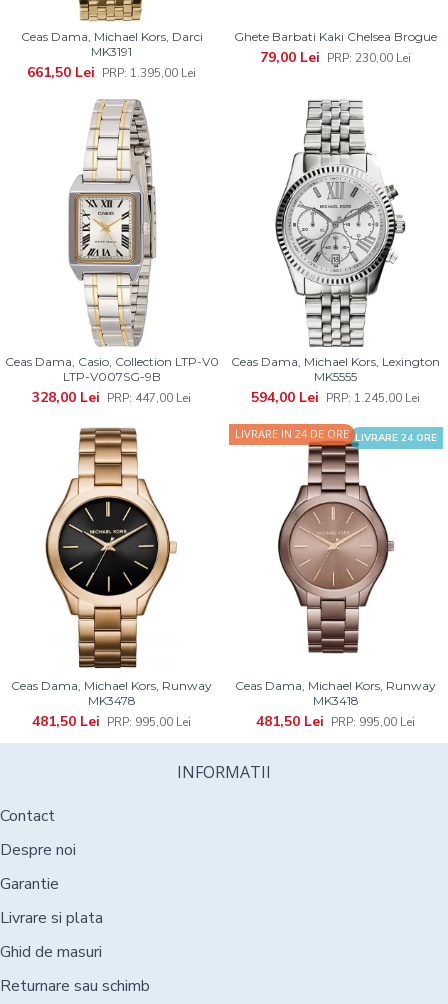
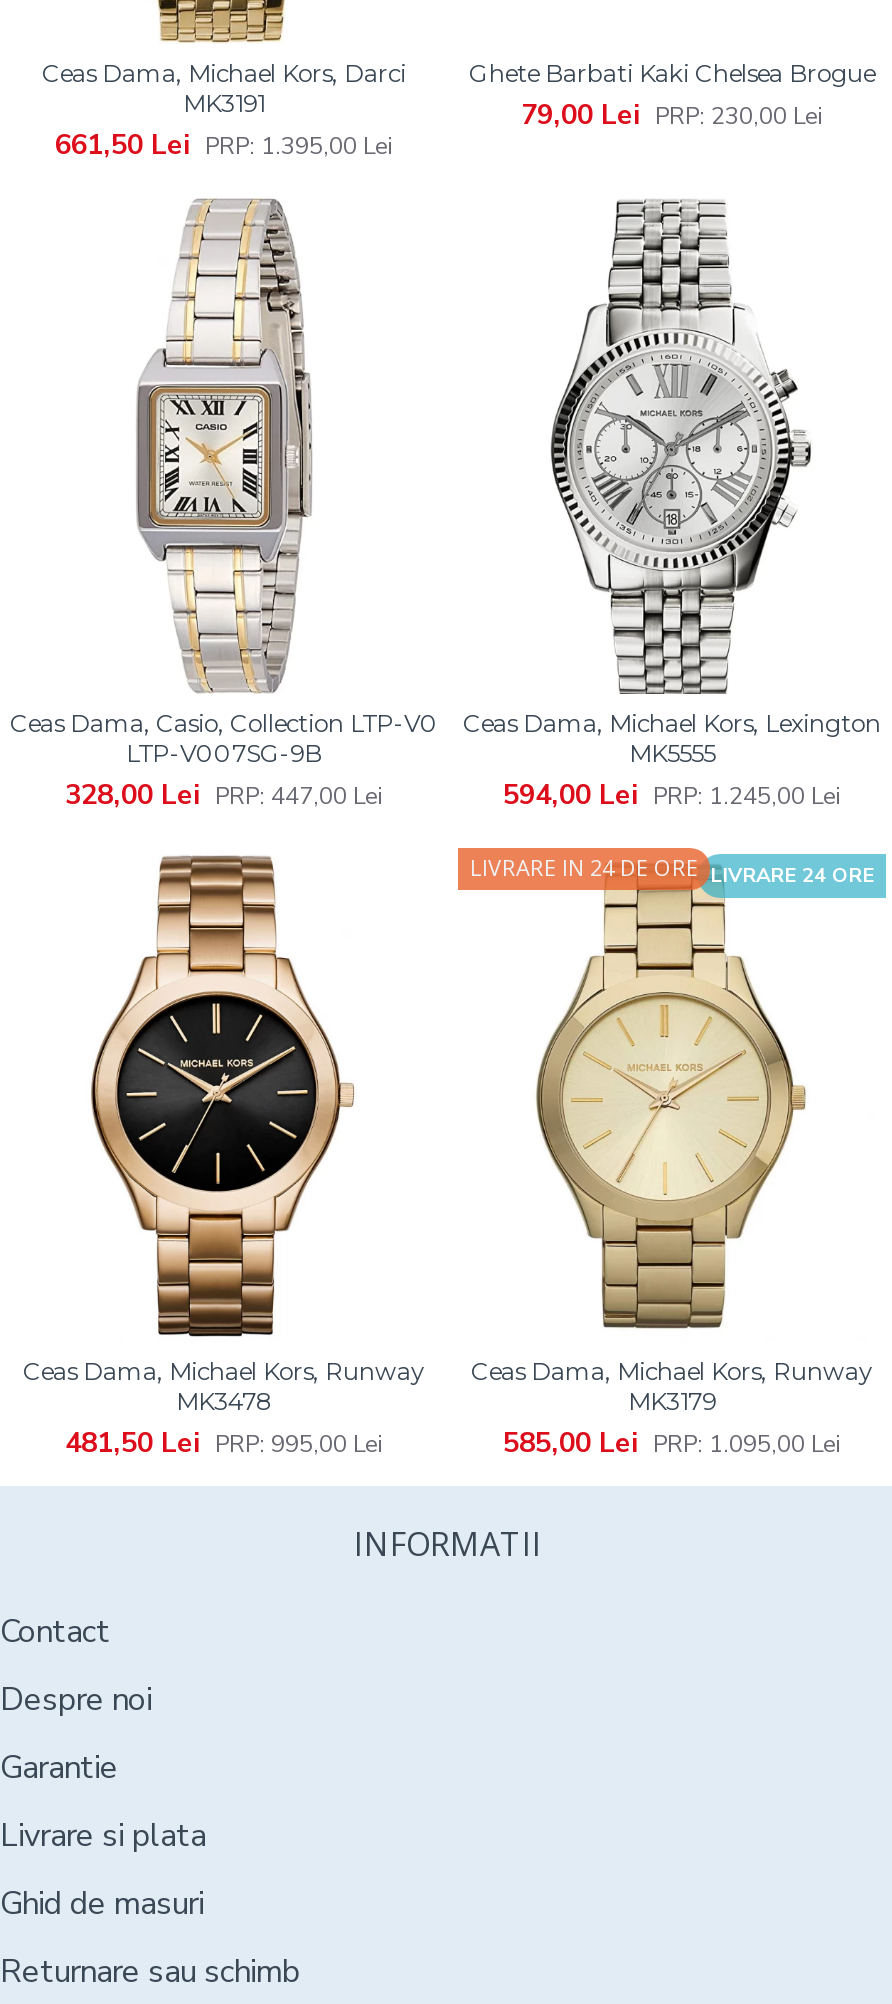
- [image]
- MK3418
- 481,50 Lei PRP: 995,00 Lei
+ [image]
+ MK3179
+ 585,00 Lei PRP: 1.095,00 Lei
